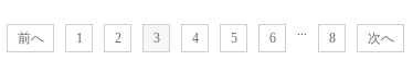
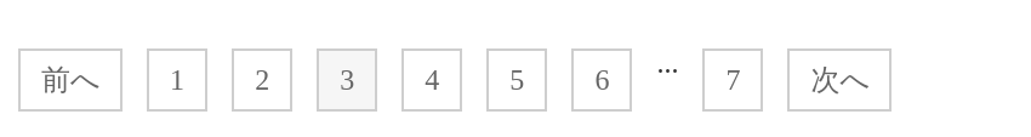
- 8
+ 7
